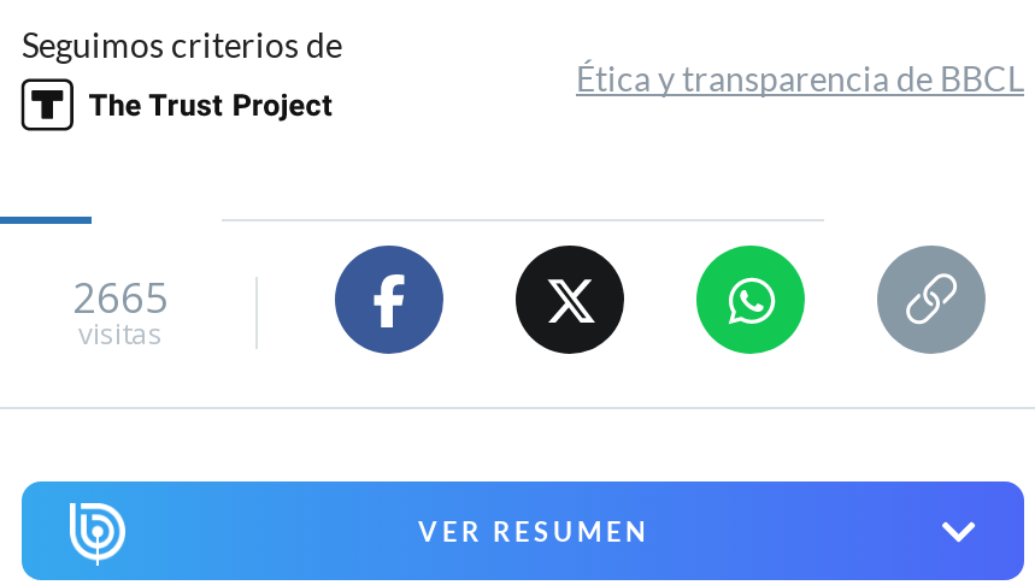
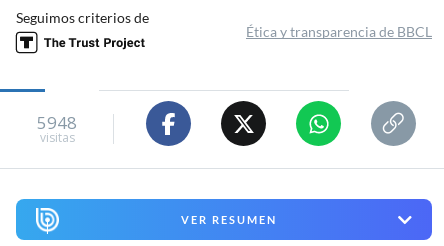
- 2665
+ 5948
